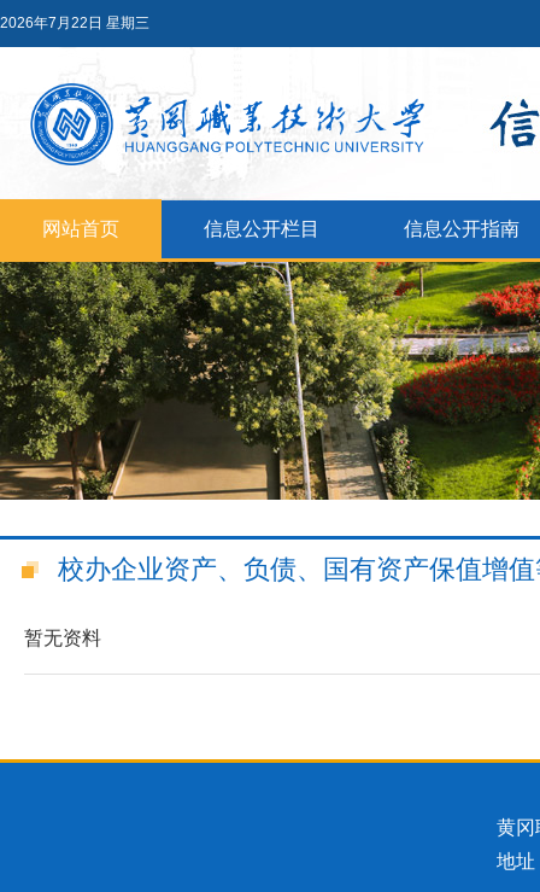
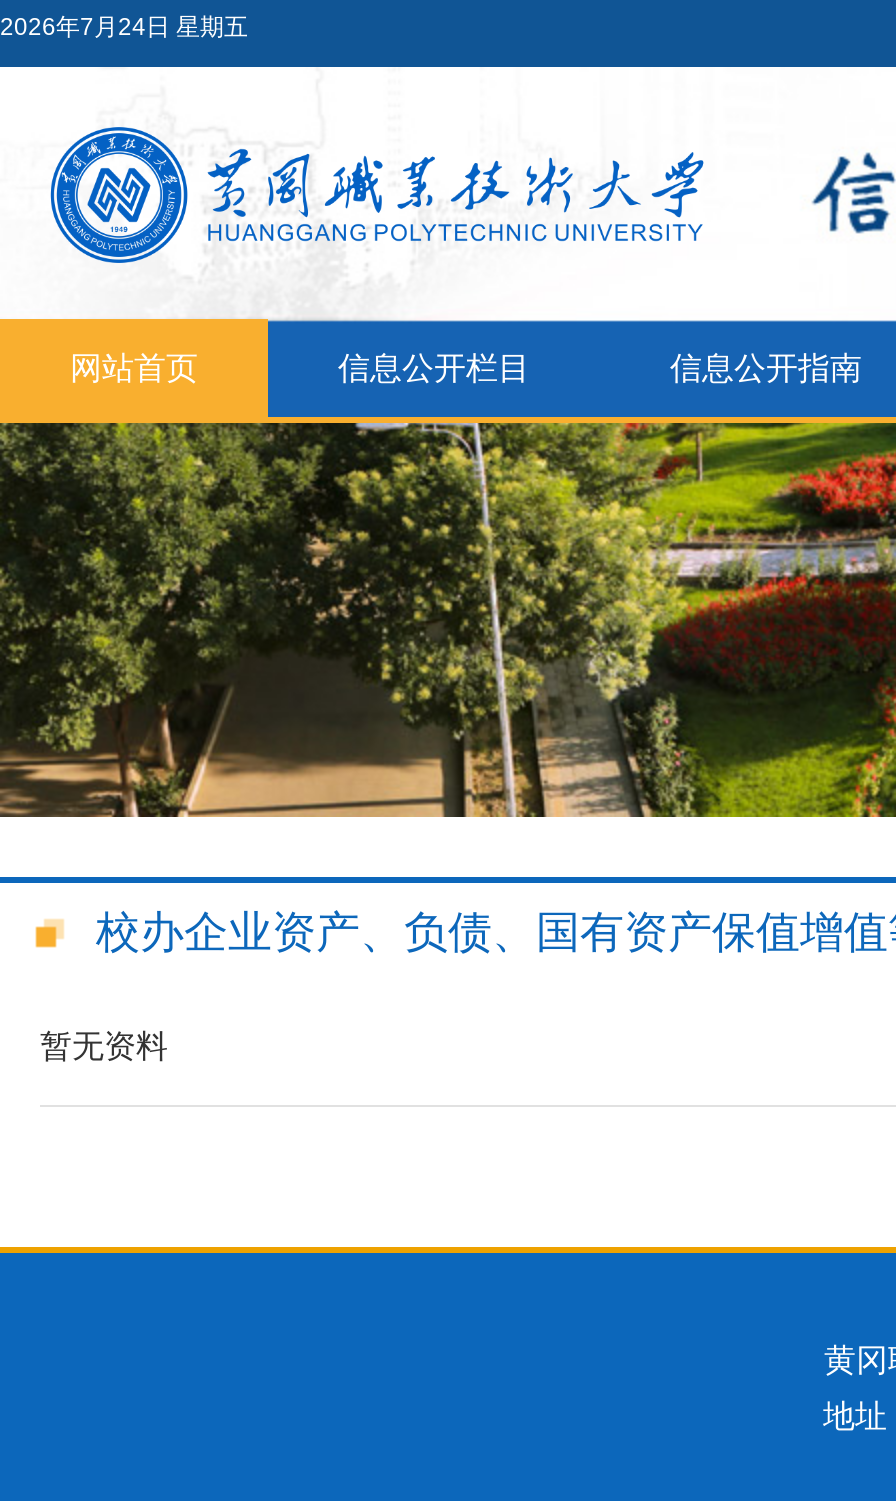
- 2026年7月22日 星期三
+ 2026年7月24日 星期五
